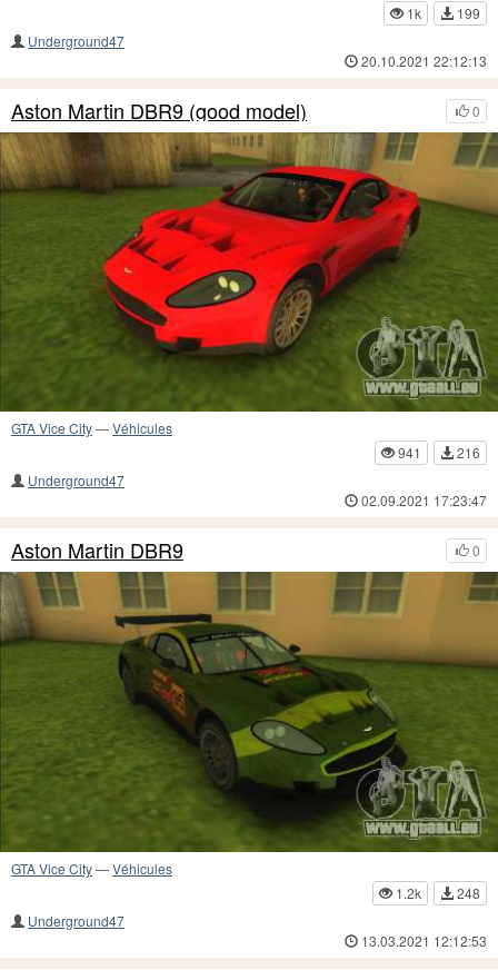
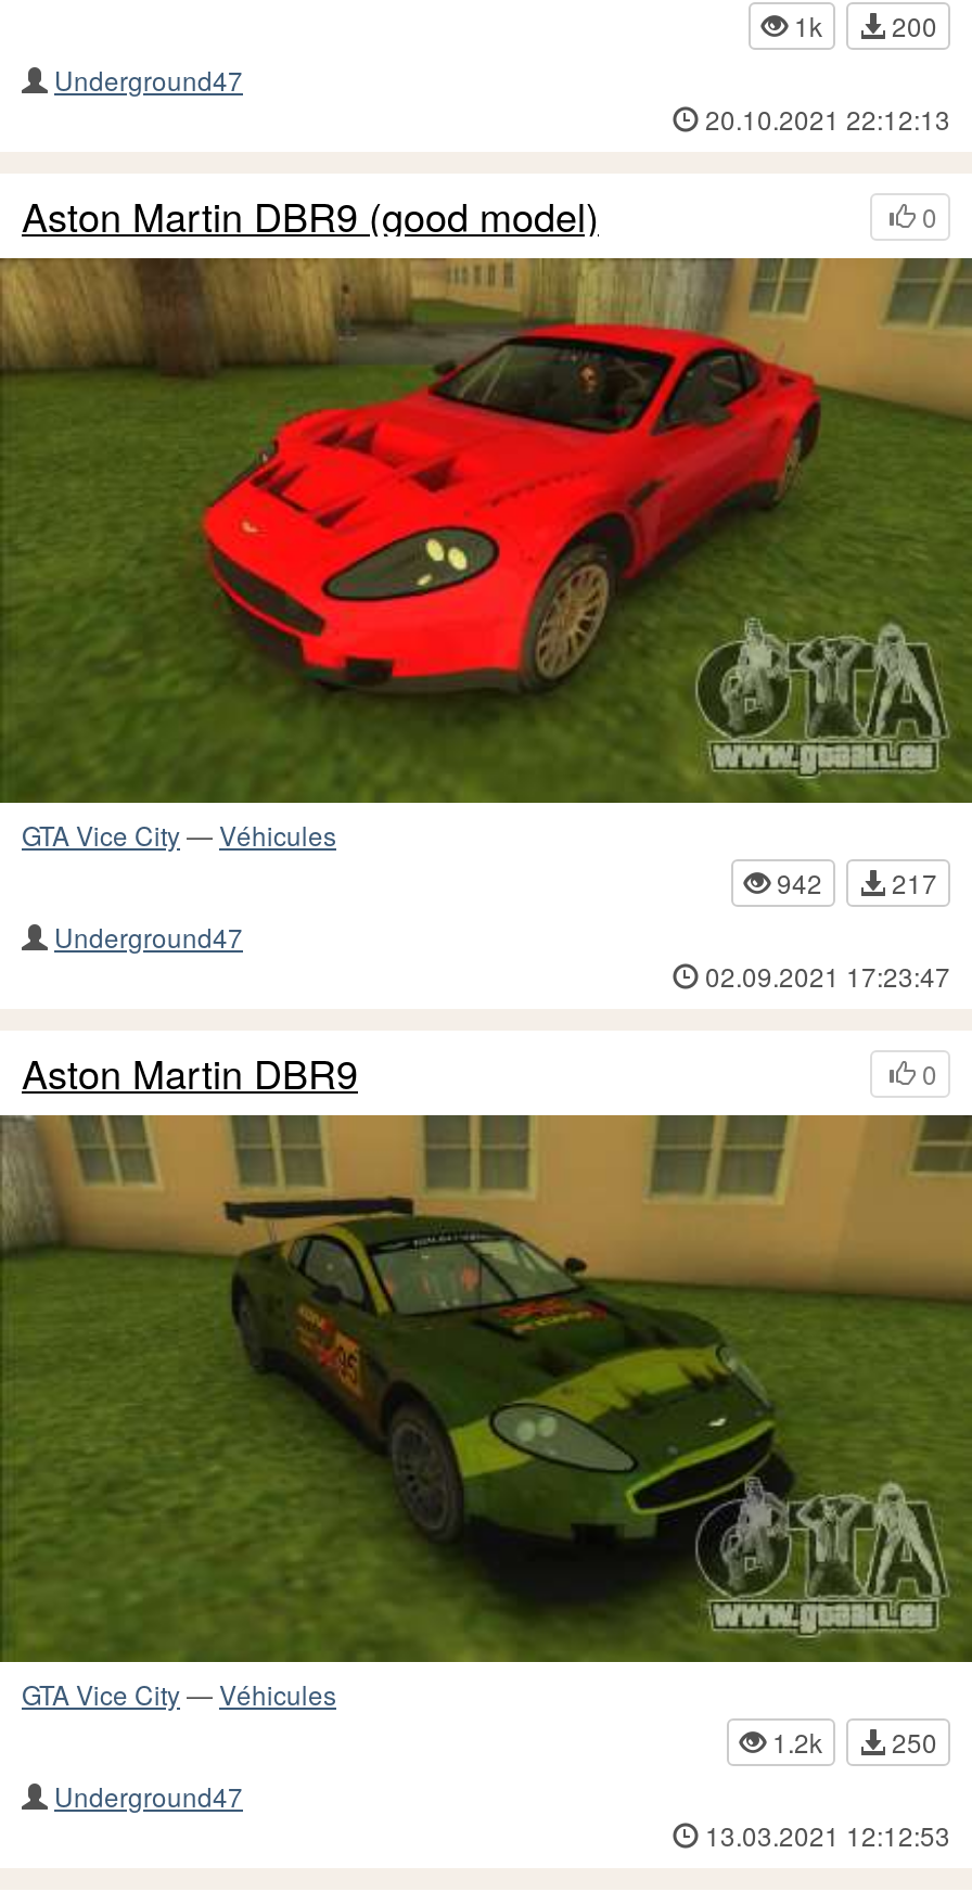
- 1k 199
+ 1k 200

- 941
+ 942

- 216
+ 217

- 1.2k 248
+ 1.2k 250
